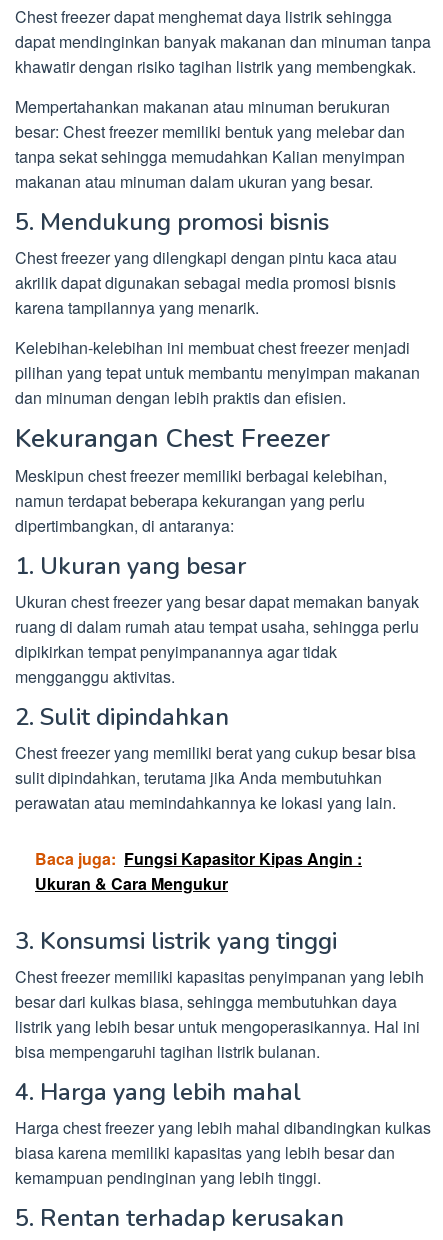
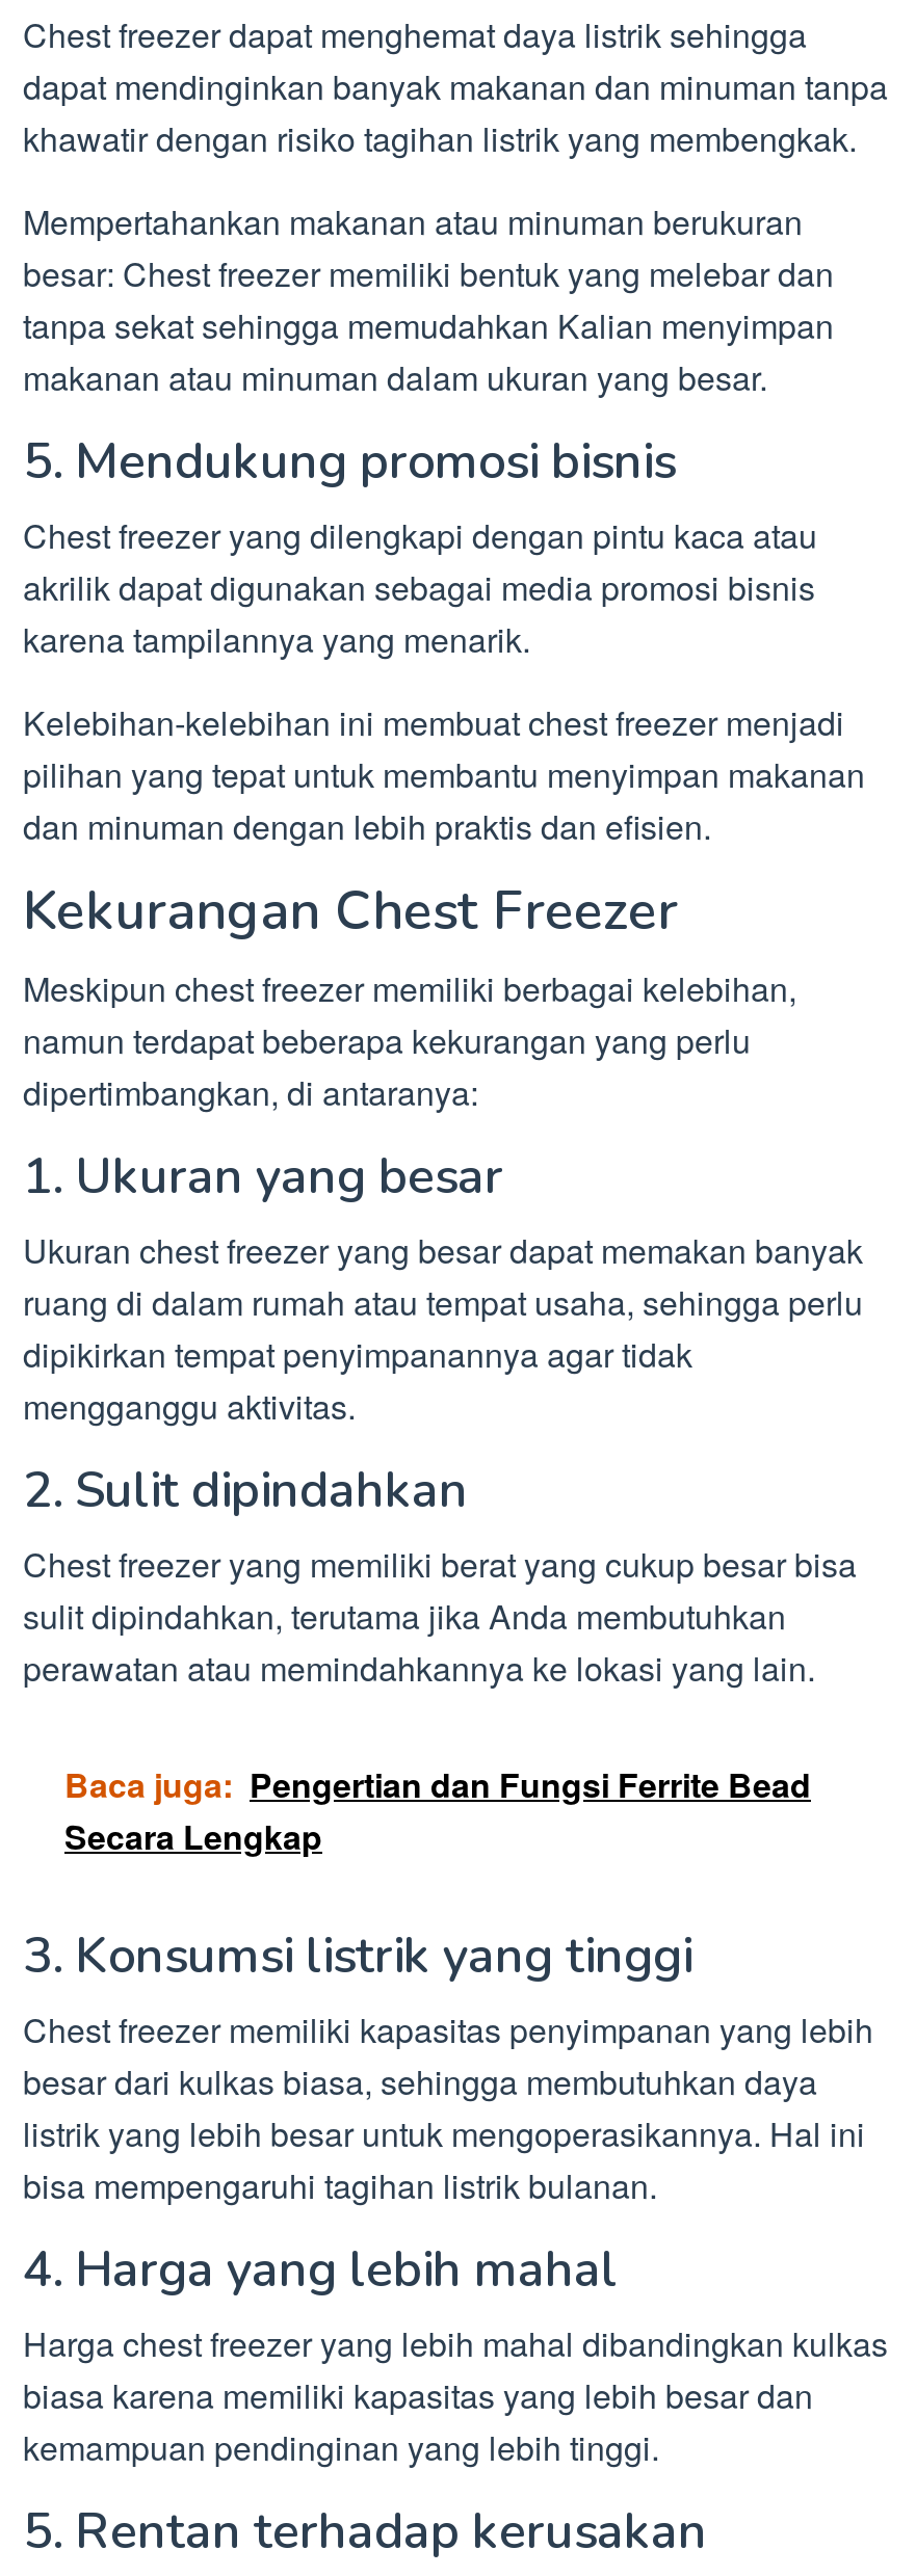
- Baca juga: Fungsi Kapasitor Kipas Angin :
- Ukuran & Cara Mengukur
+ Baca juga: Pengertian dan Fungsi Ferrite Bead
+ Secara Lengkap
